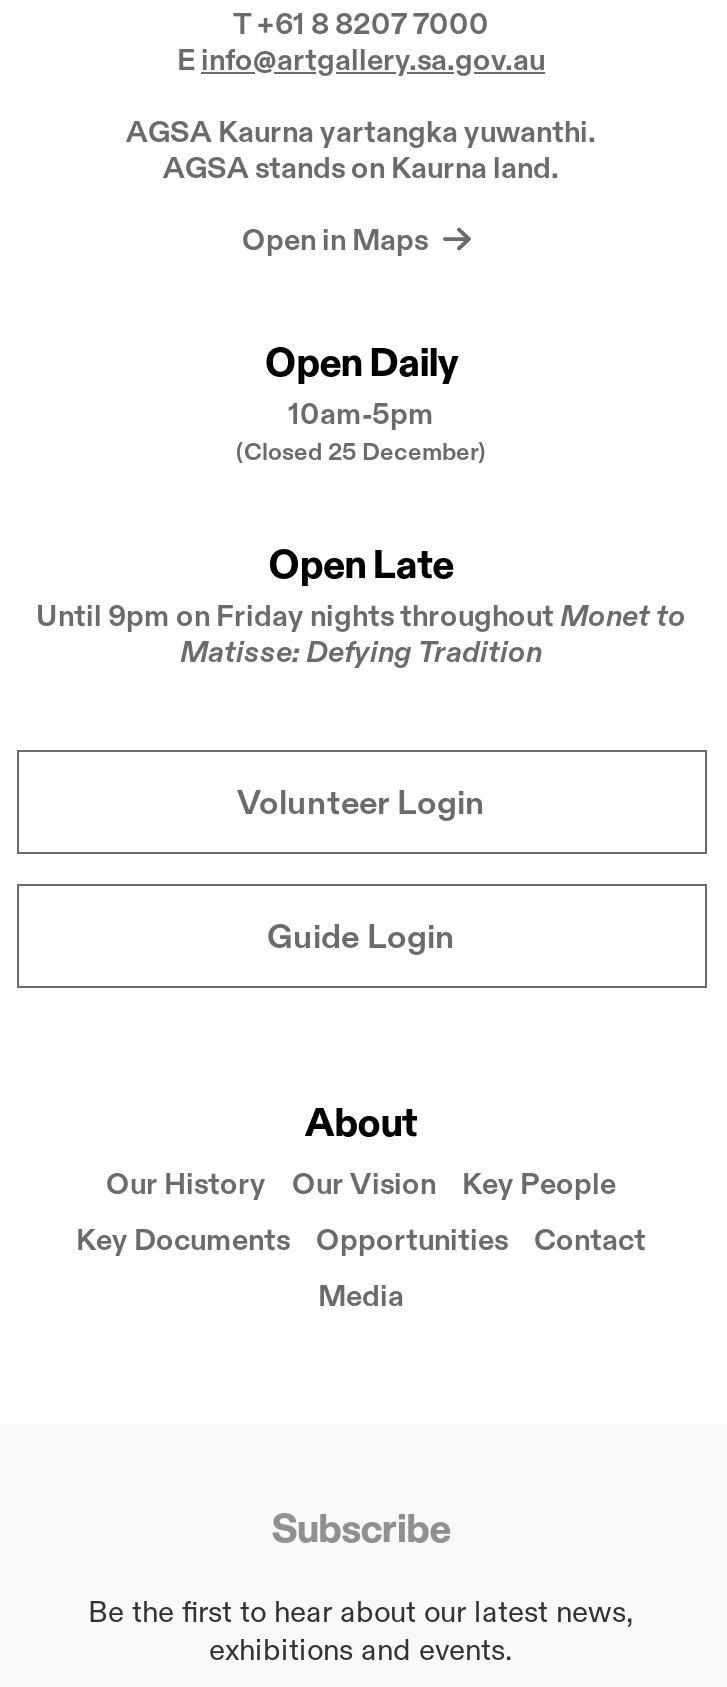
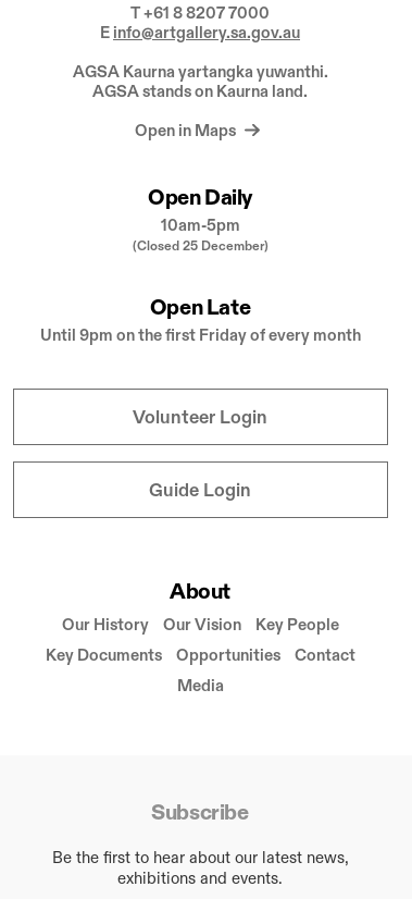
- Until 9pm on Friday nights throughout Monet to
- Matisse: Defying Tradition
+ Until 9pm on the first Friday of every month
